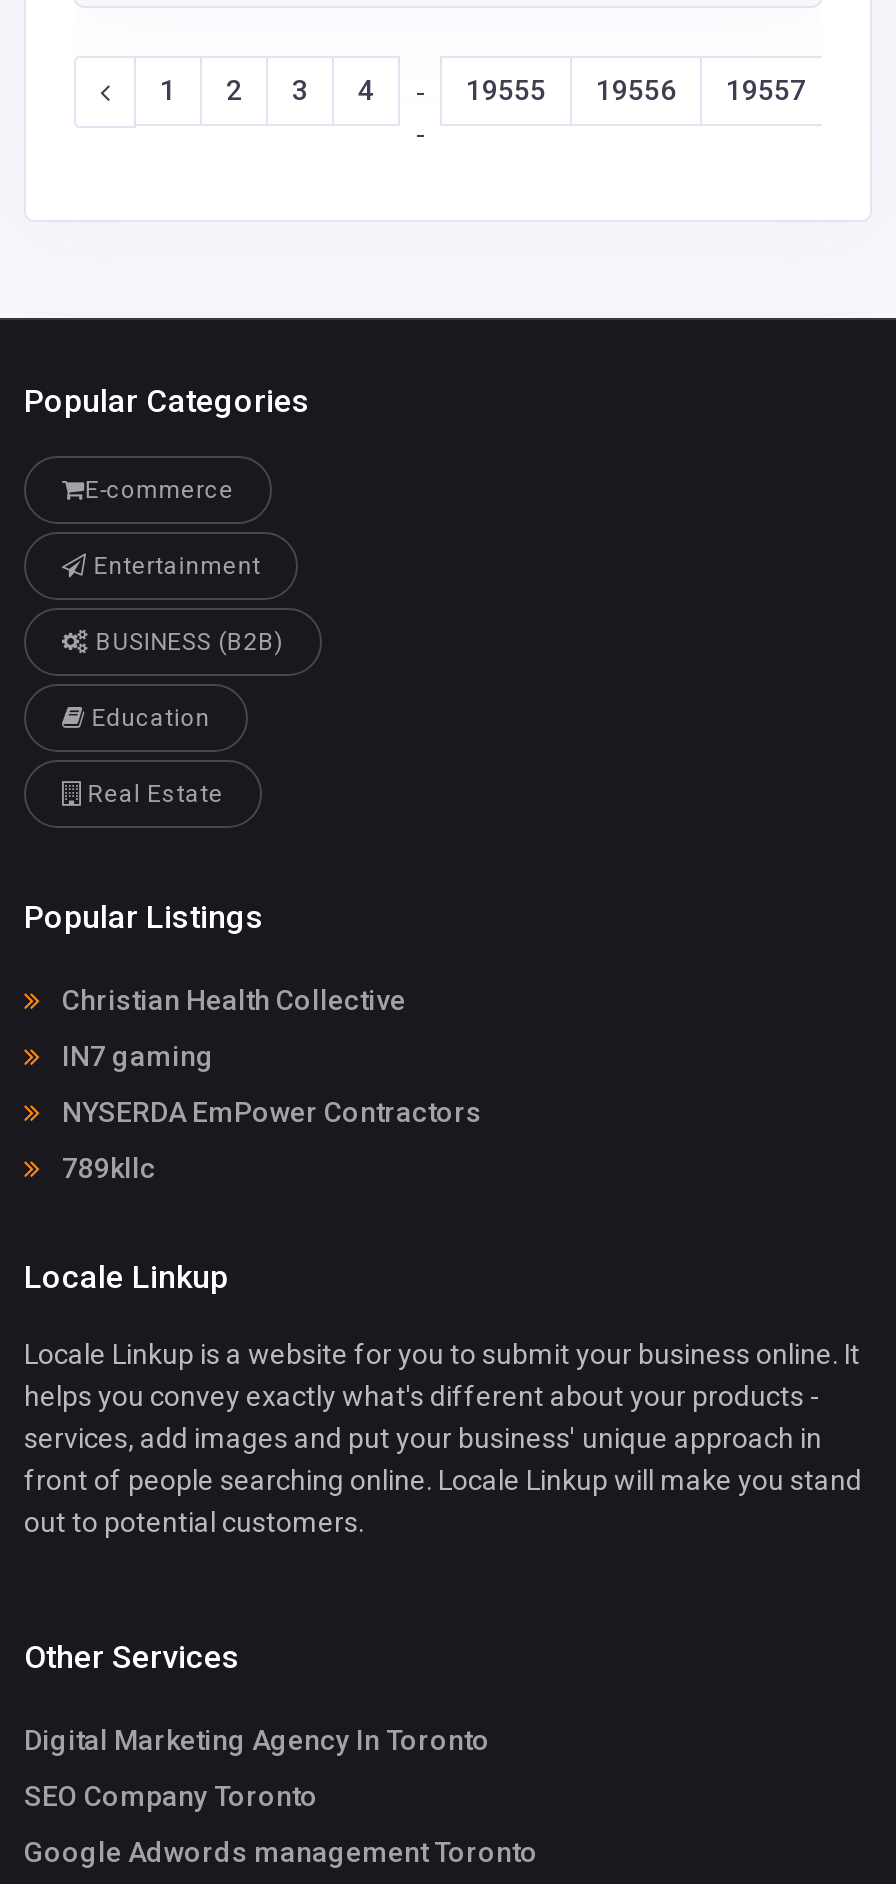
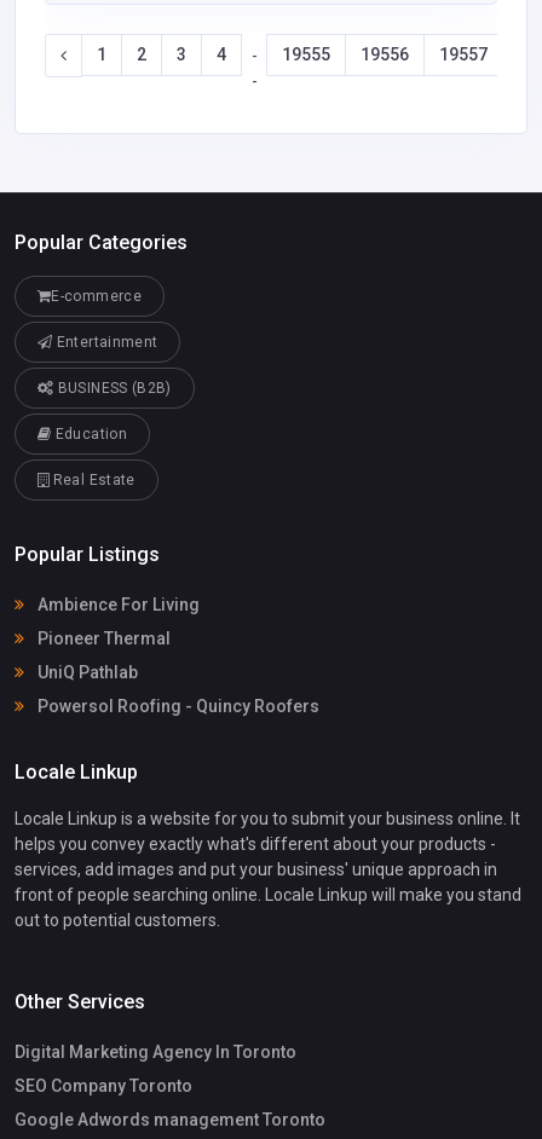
- Christian Health Collective
+ Ambience For Living

- IN7 gaming
+ Pioneer Thermal

- NYSERDA EmPower Contractors
+ UniQ Pathlab

- 789kllc
+ Powersol Roofing - Quincy Roofers
